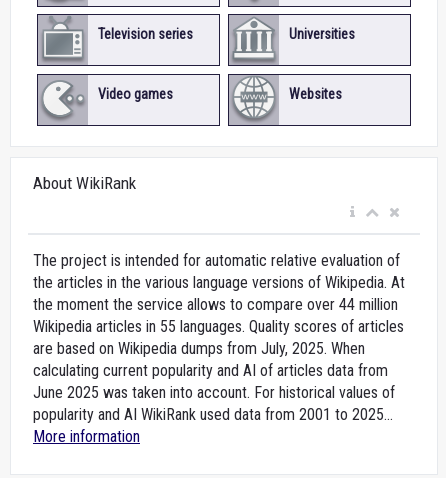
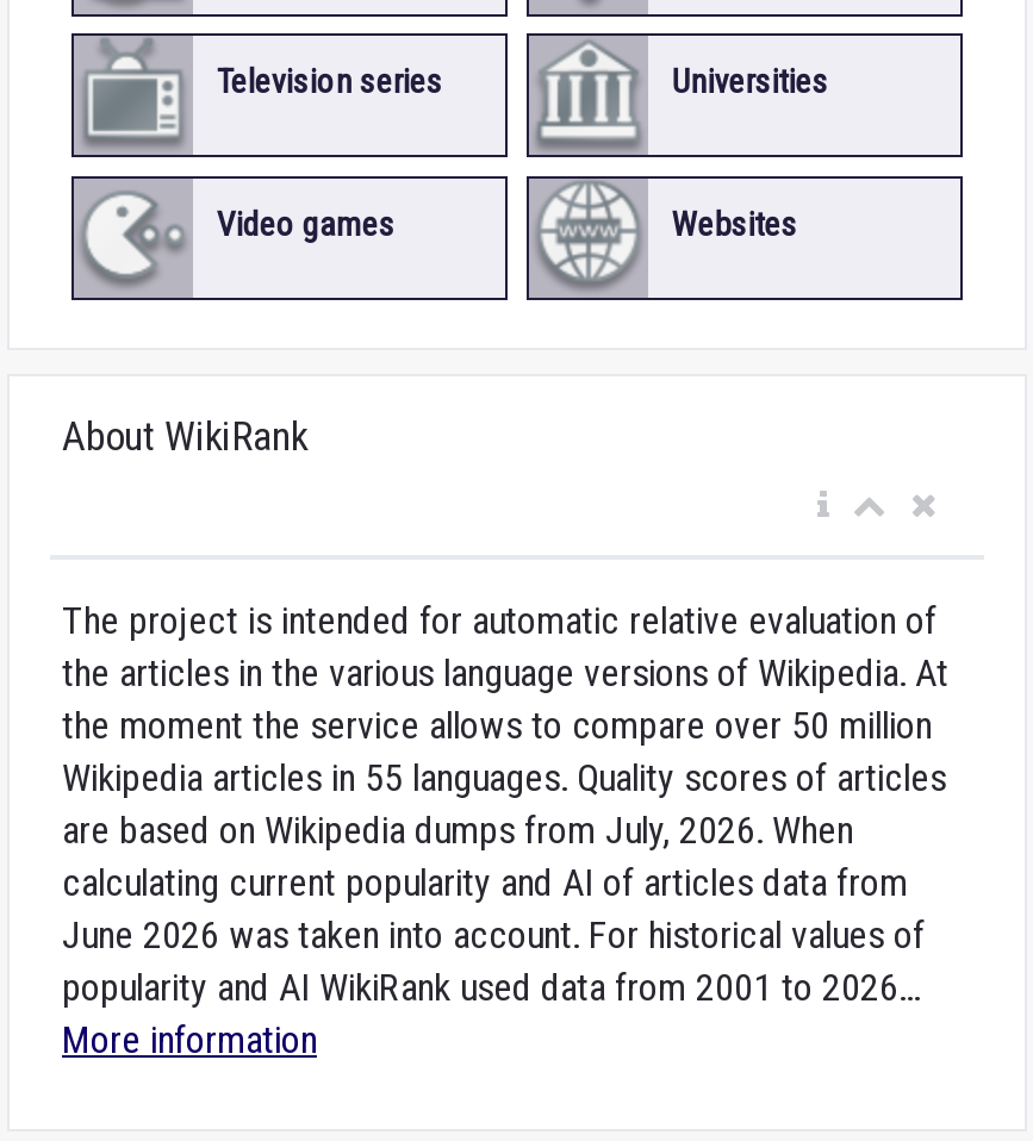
- the moment the service allows to compare over 44 million
+ the moment the service allows to compare over 50 million

- are based on Wikipedia dumps from July, 2025. When
+ are based on Wikipedia dumps from July, 2026. When

- June 2025 was taken into account. For historical values of
+ June 2026 was taken into account. For historical values of

- popularity and AI WikiRank used data from 2001 to 2025...
+ popularity and AI WikiRank used data from 2001 to 2026...
